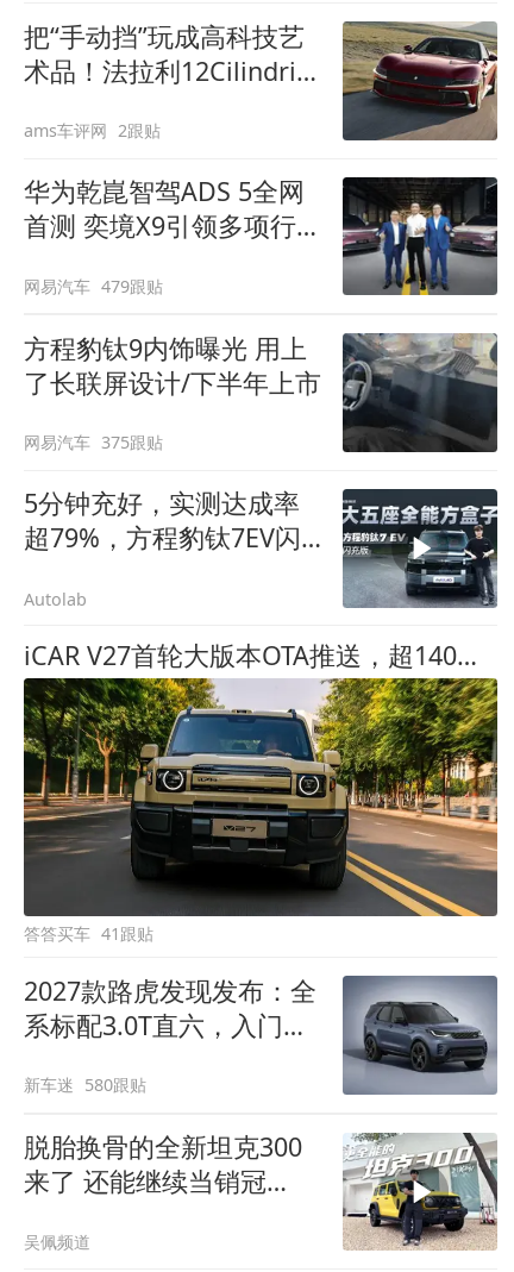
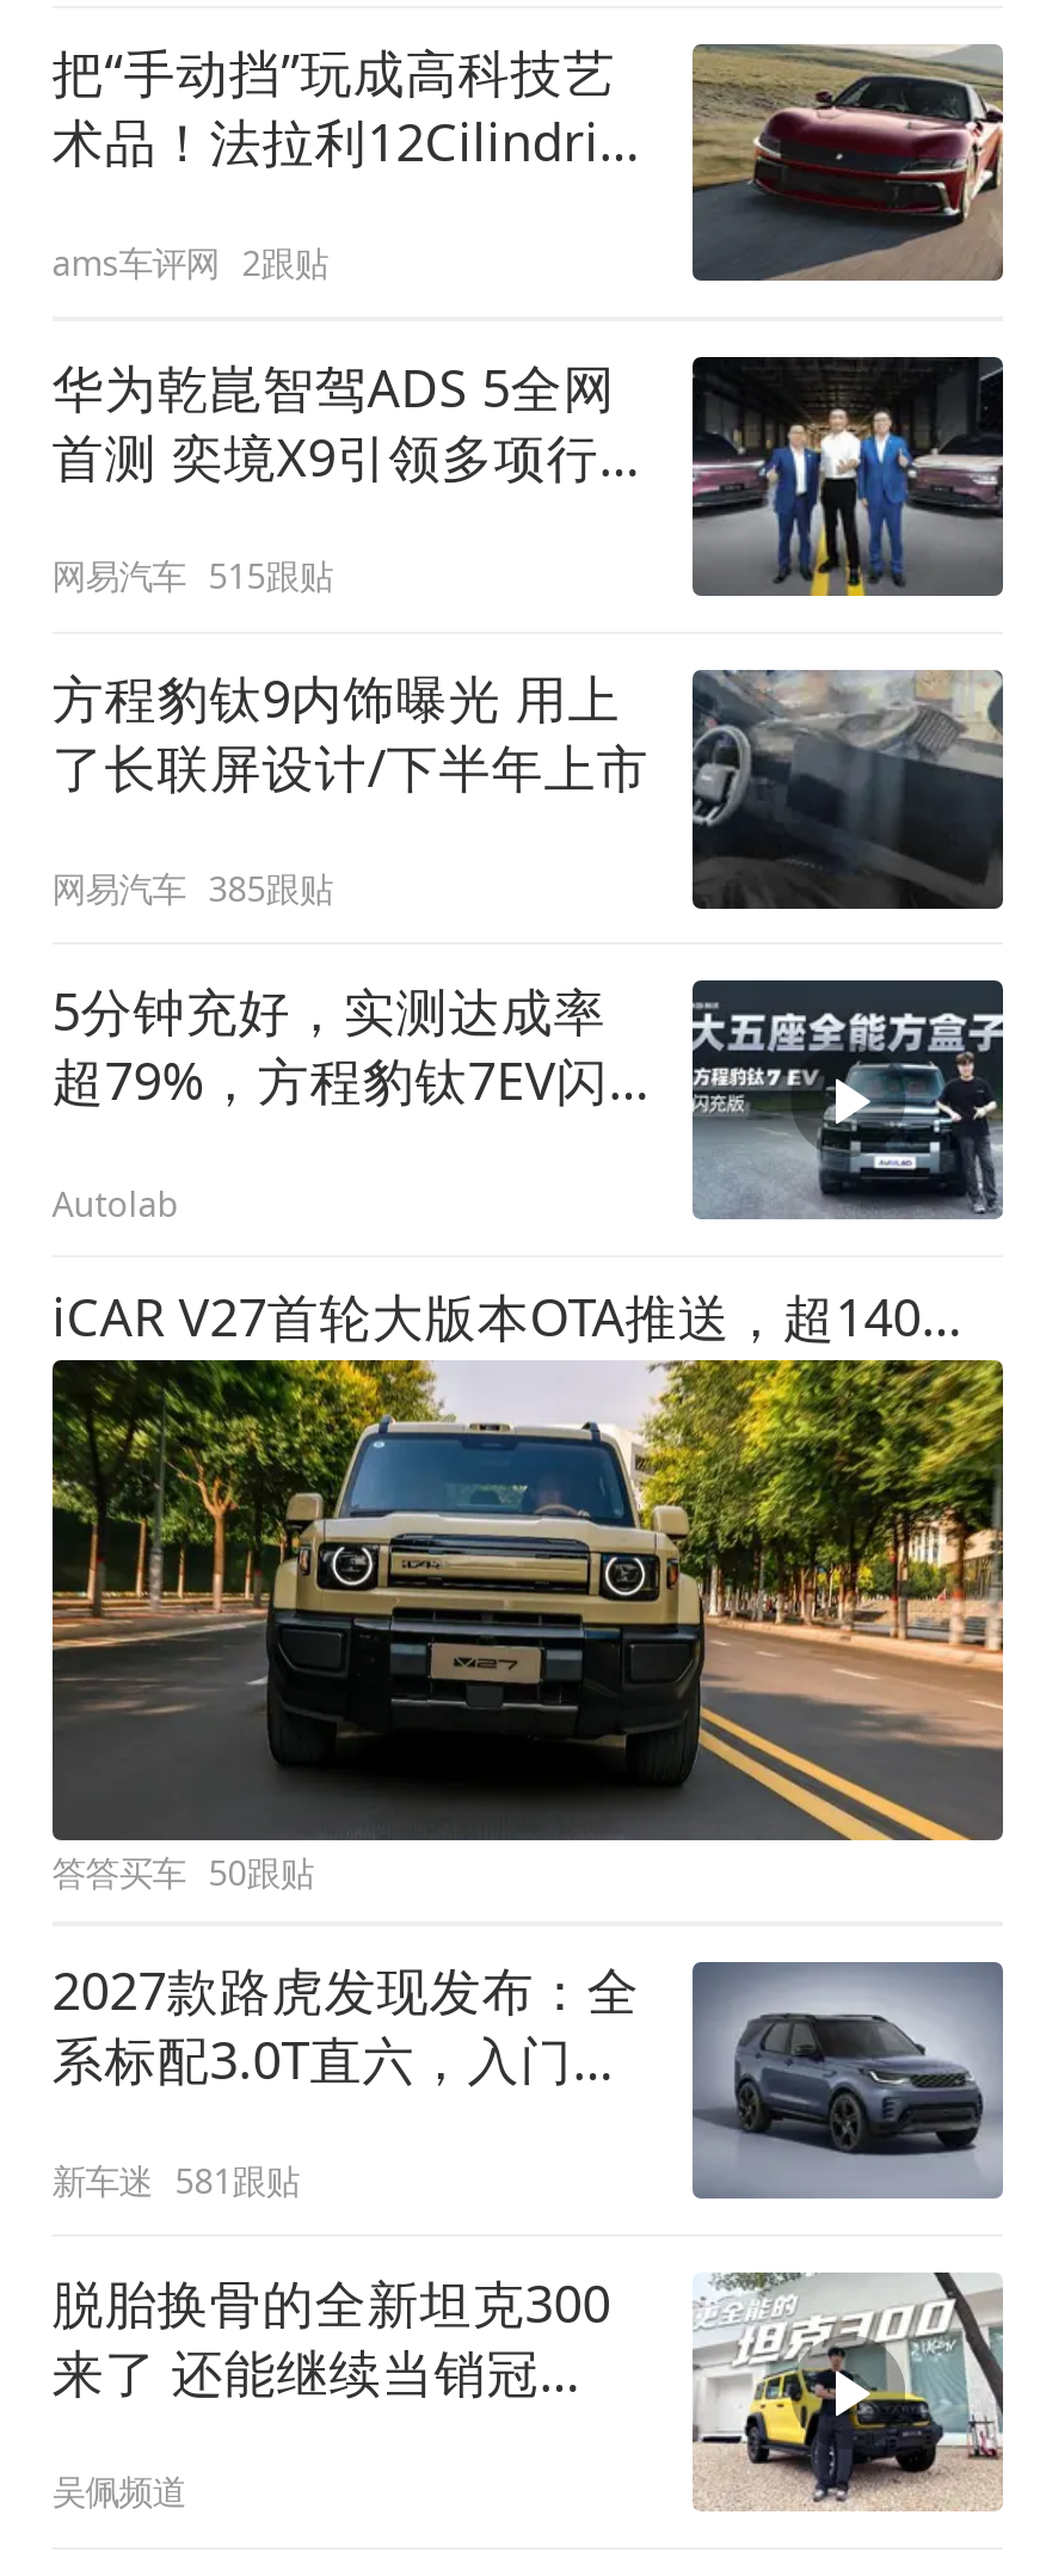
- 网易汽车 479跟贴
+ 网易汽车 515跟贴

- 网易汽车 375跟贴
+ 网易汽车 385跟贴

- 答答买车 41跟贴
+ 答答买车 50跟贴

- 新车迷 580跟贴
+ 新车迷 581跟贴
